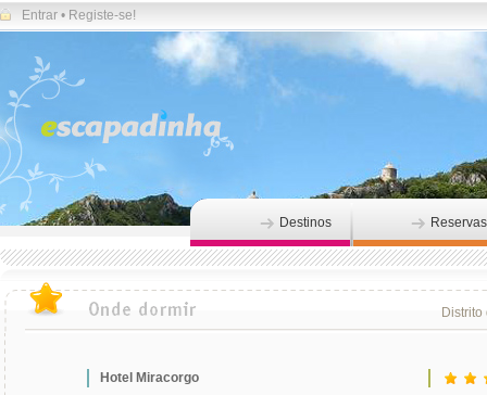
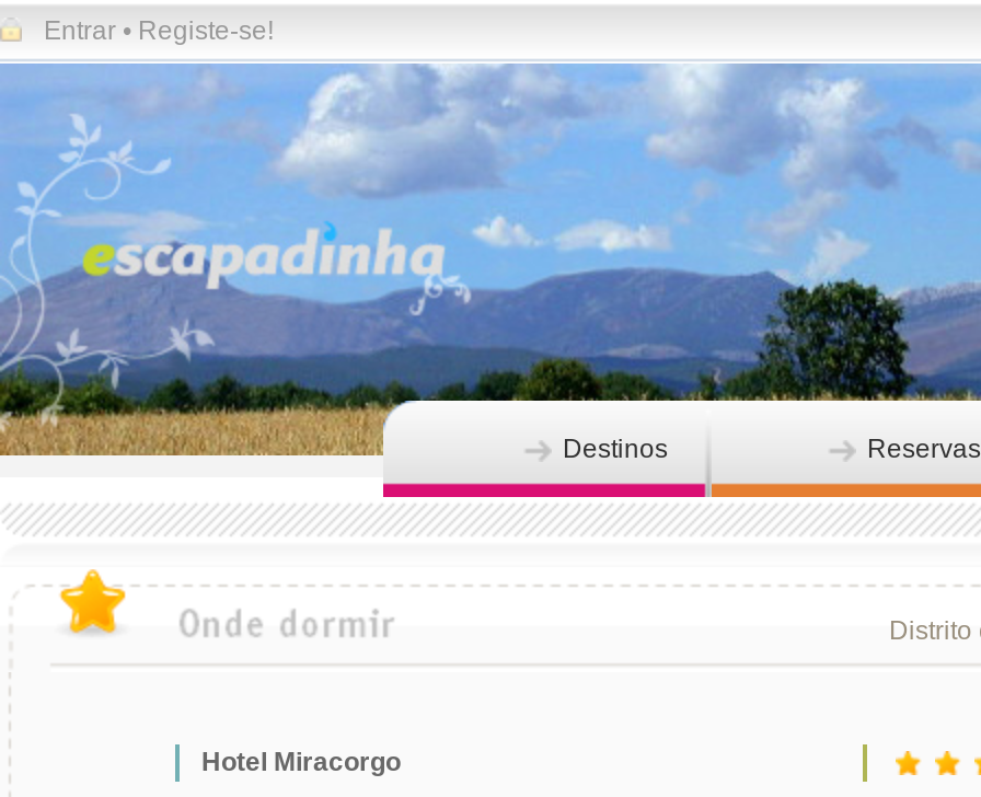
- [image]
+ [image]
